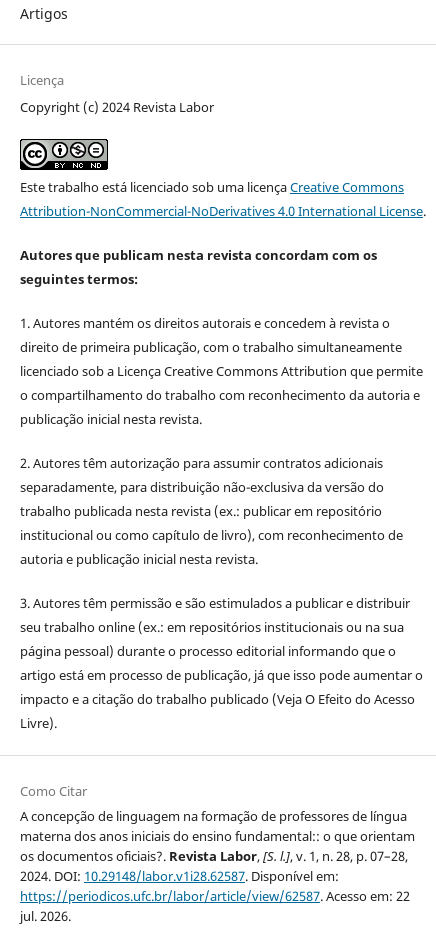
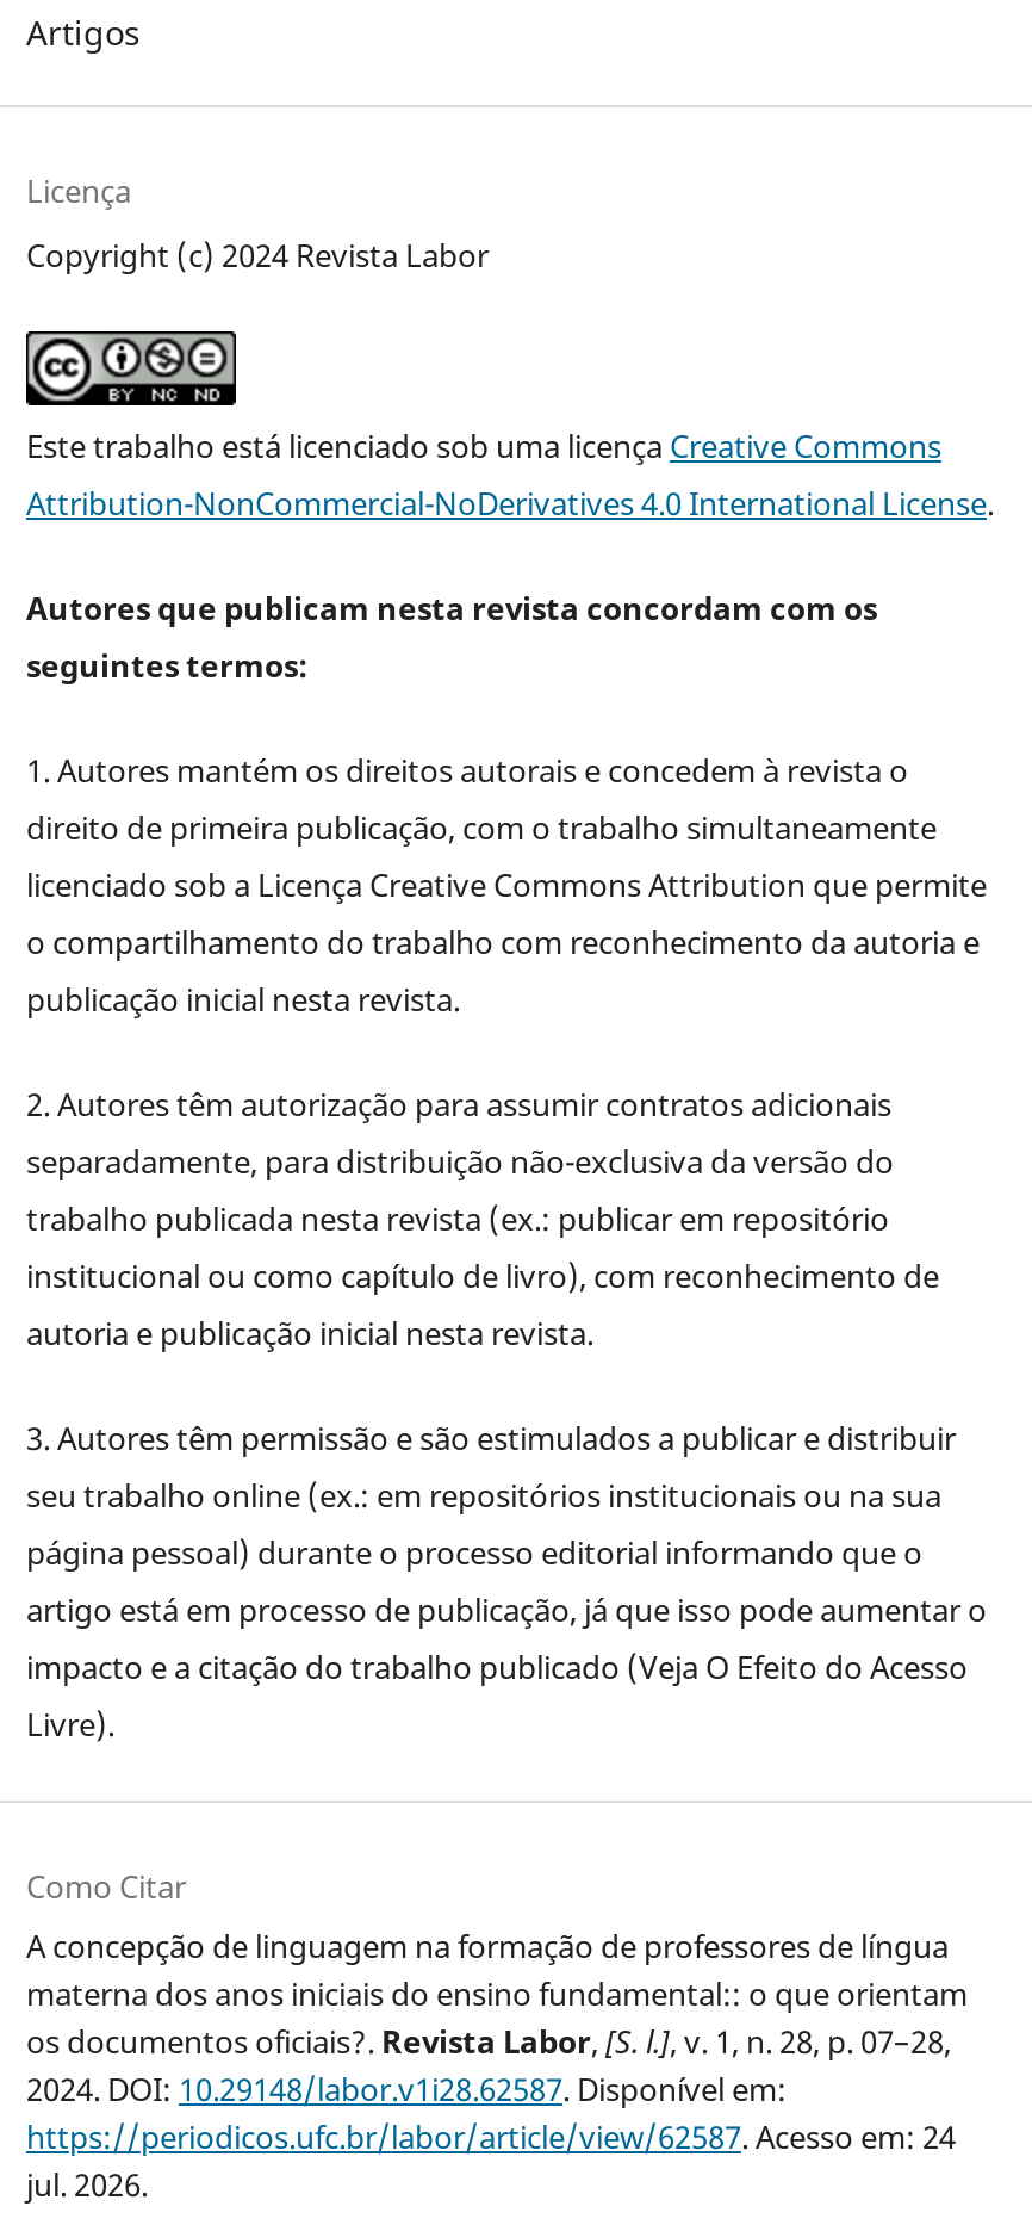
- https://periodicos.ufc.br/labor/article/view/62587. Acesso em: 22
+ https://periodicos.ufc.br/labor/article/view/62587. Acesso em: 24
